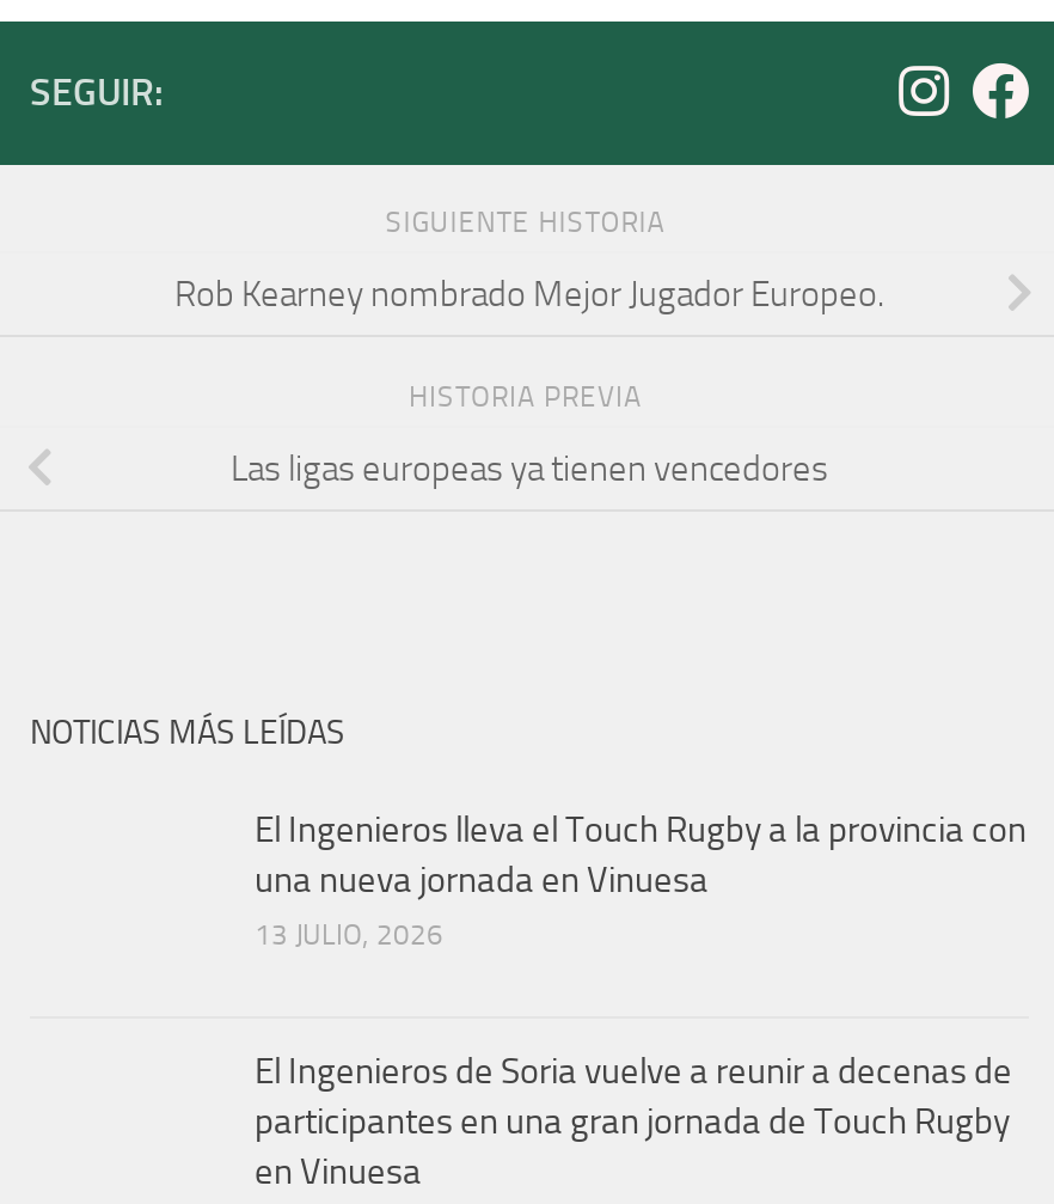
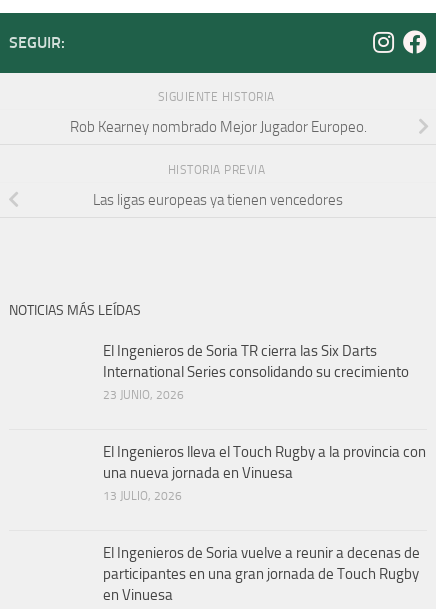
+ El Ingenieros de Soria TR cierra las Six Darts
+ International Series consolidando su crecimiento
+ 23 JUNIO, 2026
